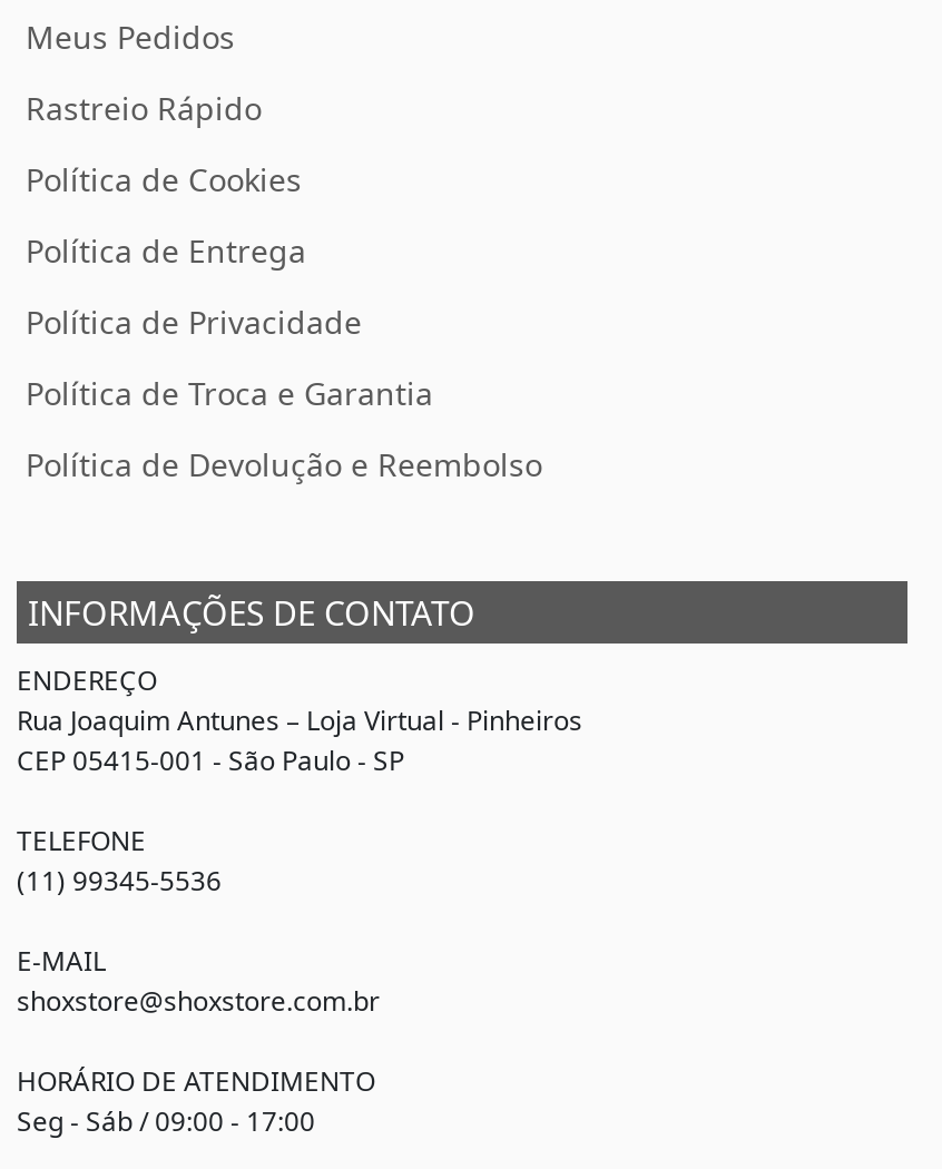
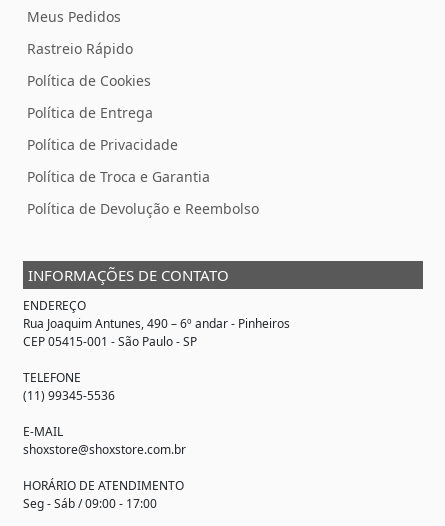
- Rua Joaquim Antunes – Loja Virtual - Pinheiros
+ Rua Joaquim Antunes, 490 – 6º andar - Pinheiros
